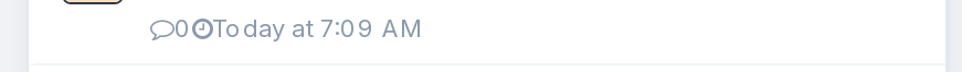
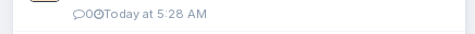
- 0 Today at 7:09 AM
+ 0 Today at 5:28 AM
